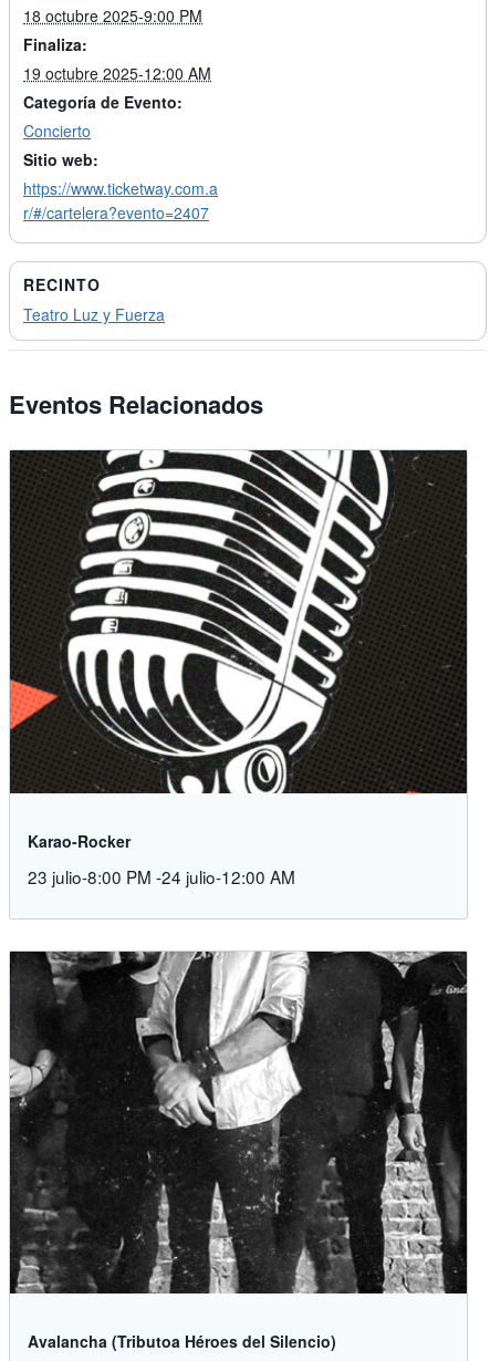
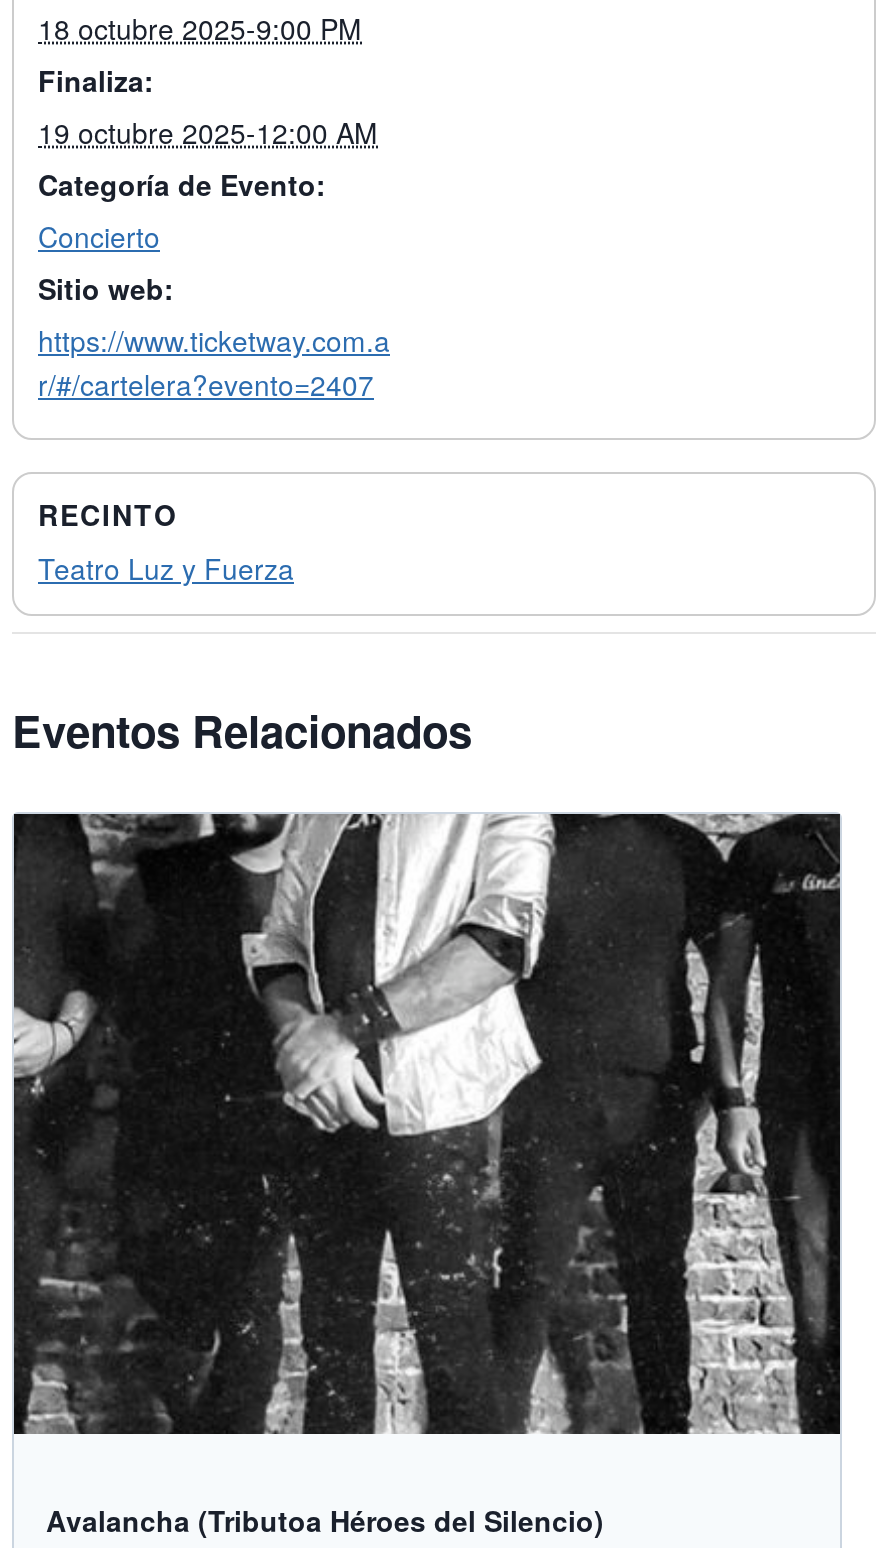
- [image]
- Karao-Rocker
- 23 julio-8:00 PM - 24 julio-12:00 AM
